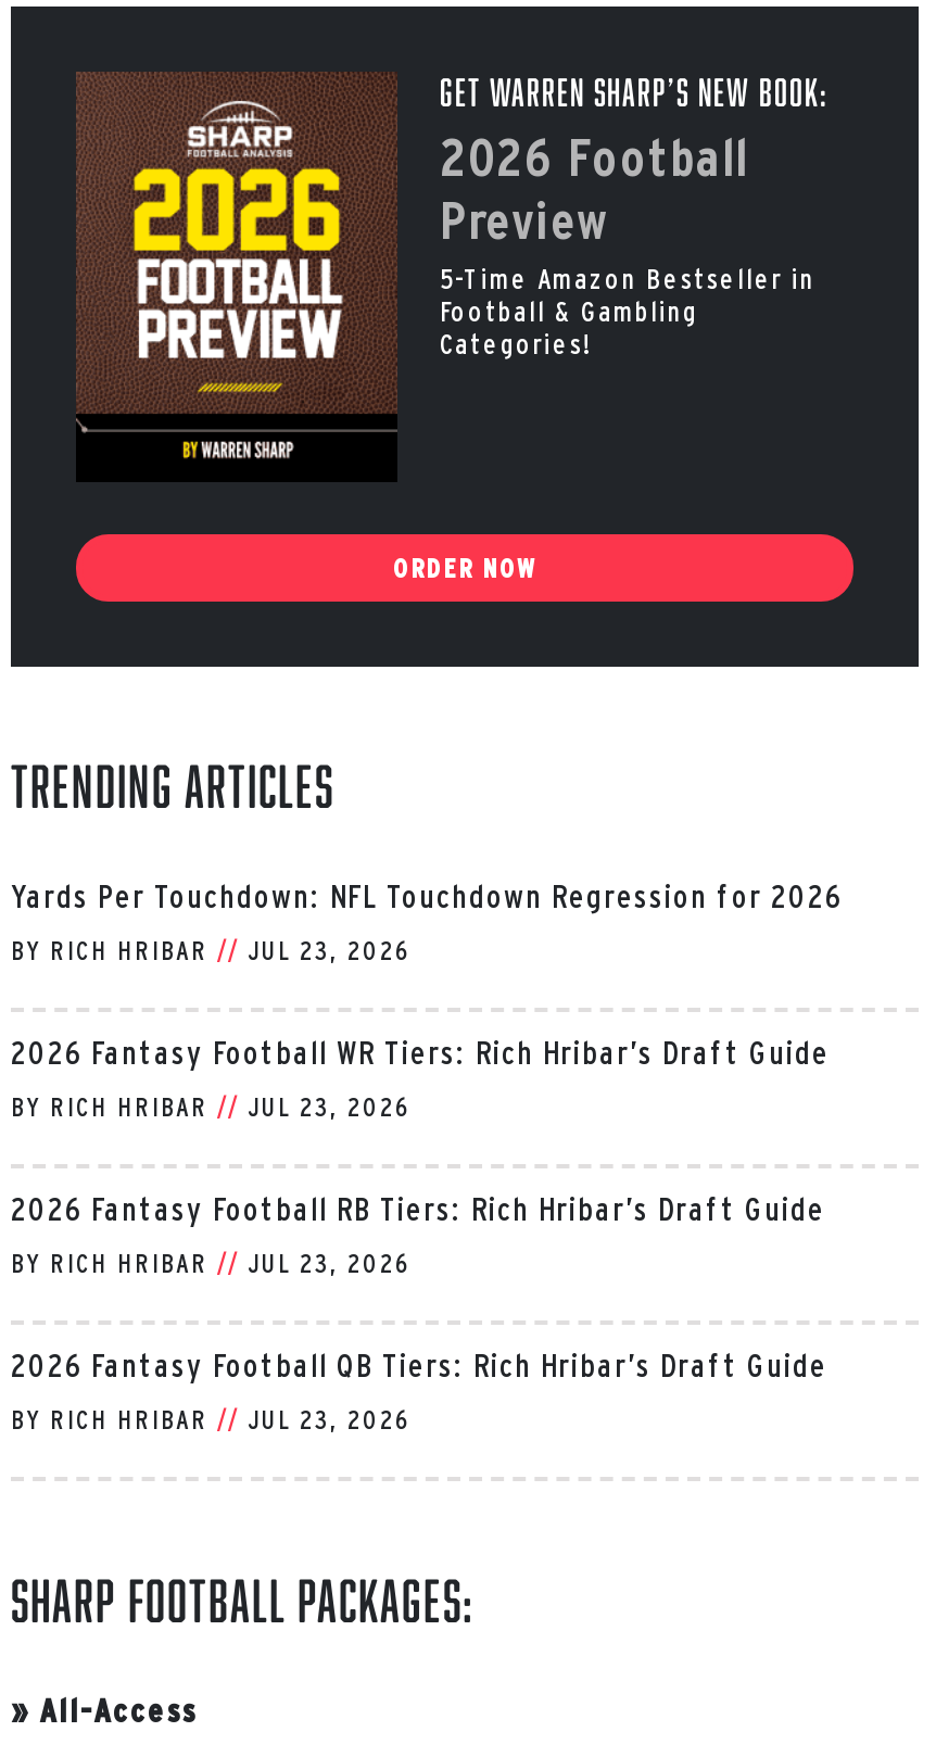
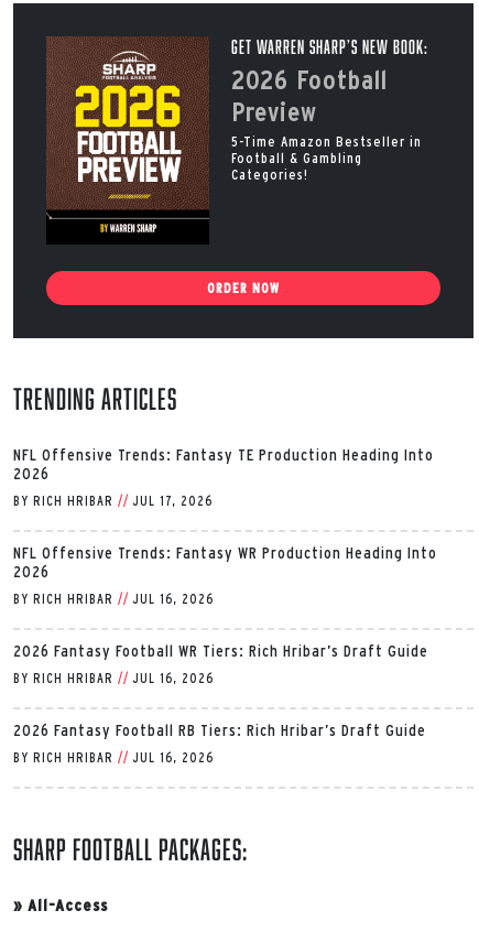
- Yards Per Touchdown: NFL Touchdown Regression for 2026
- BY RICH HRIBAR // JUL 23, 2026
+ NFL Offensive Trends: Fantasy TE Production Heading Into
+ 2026
+ BY RICH HRIBAR // JUL 17, 2026
+ NFL Offensive Trends: Fantasy WR Production Heading Into
+ 2026
+ BY RICH HRIBAR // JUL 16, 2026

moved down: 2026 Fantasy Football WR Tiers: Rich Hribar’s Draft Guide

- BY RICH HRIBAR // JUL 23, 2026
+ BY RICH HRIBAR // JUL 16, 2026

moved down: 2026 Fantasy Football RB Tiers: Rich Hribar’s Draft Guide

- BY RICH HRIBAR // JUL 23, 2026
- 2026 Fantasy Football QB Tiers: Rich Hribar’s Draft Guide
- BY RICH HRIBAR // JUL 23, 2026
+ BY RICH HRIBAR // JUL 16, 2026
